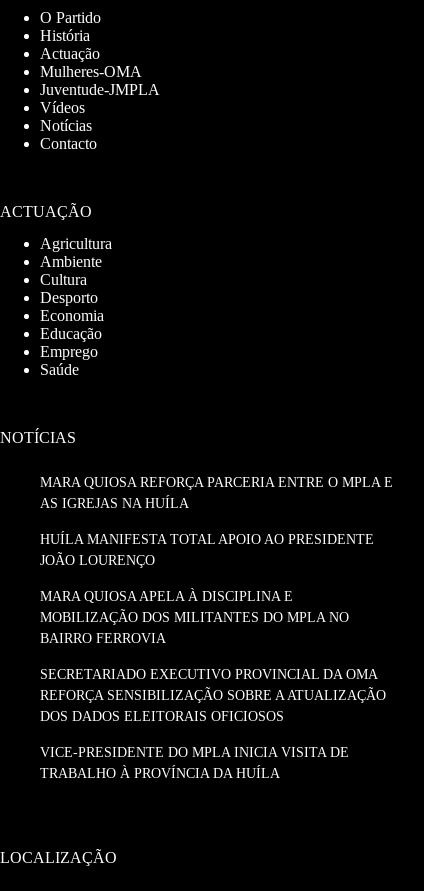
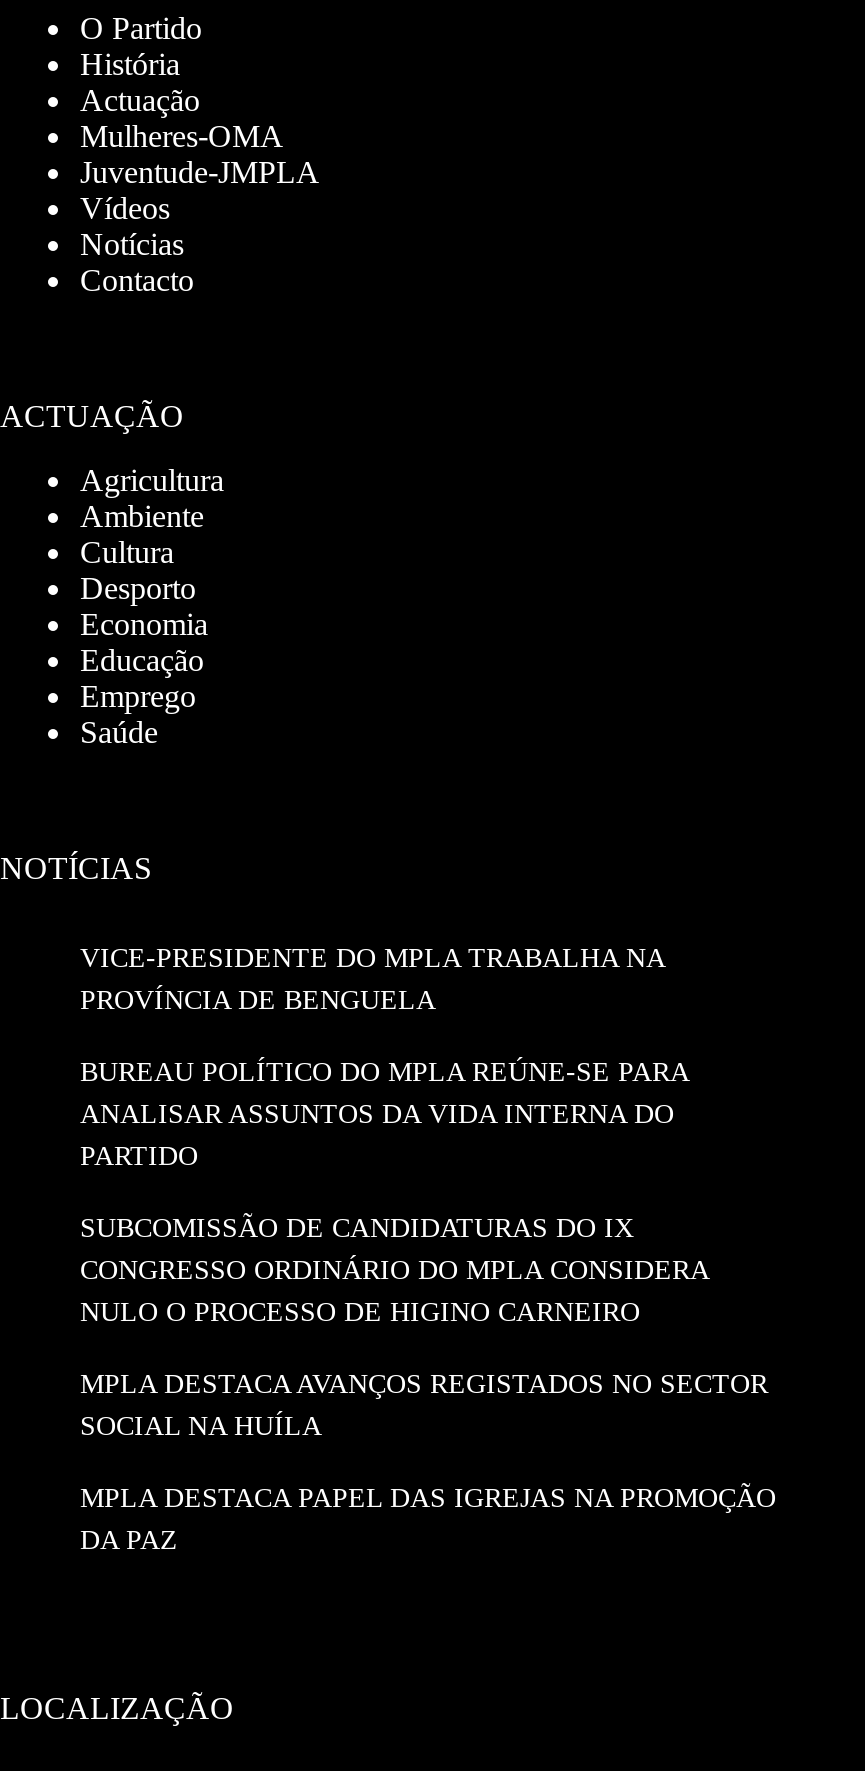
- MARA QUIOSA REFORÇA PARCERIA ENTRE O MPLA E
- AS IGREJAS NA HUÍLA
+ VICE-PRESIDENTE DO MPLA TRABALHA NA
+ PROVÍNCIA DE BENGUELA

- HUÍLA MANIFESTA TOTAL APOIO AO PRESIDENTE
- JOÃO LOURENÇO
+ BUREAU POLÍTICO DO MPLA REÚNE-SE PARA
+ ANALISAR ASSUNTOS DA VIDA INTERNA DO
+ PARTIDO

- MARA QUIOSA APELA À DISCIPLINA E
- MOBILIZAÇÃO DOS MILITANTES DO MPLA NO
- BAIRRO FERROVIA
+ SUBCOMISSÃO DE CANDIDATURAS DO IX
+ CONGRESSO ORDINÁRIO DO MPLA CONSIDERA
+ NULO O PROCESSO DE HIGINO CARNEIRO

- SECRETARIADO EXECUTIVO PROVINCIAL DA OMA
- REFORÇA SENSIBILIZAÇÃO SOBRE A ATUALIZAÇÃO
- DOS DADOS ELEITORAIS OFICIOSOS
+ MPLA DESTACA AVANÇOS REGISTADOS NO SECTOR
+ SOCIAL NA HUÍLA

- VICE-PRESIDENTE DO MPLA INICIA VISITA DE
- TRABALHO À PROVÍNCIA DA HUÍLA
+ MPLA DESTACA PAPEL DAS IGREJAS NA PROMOÇÃO
+ DA PAZ
